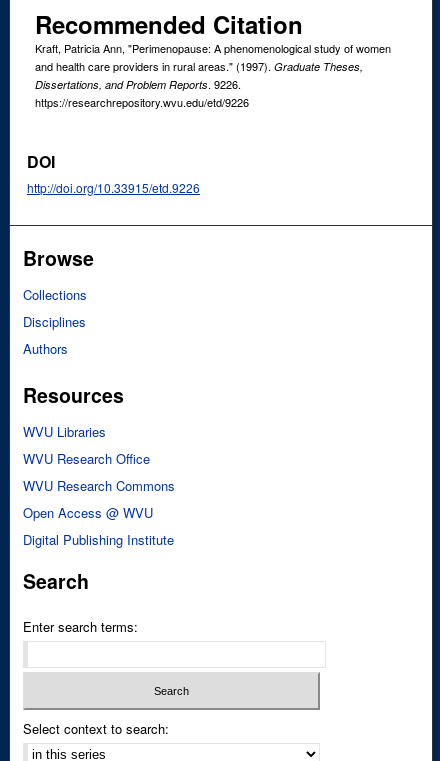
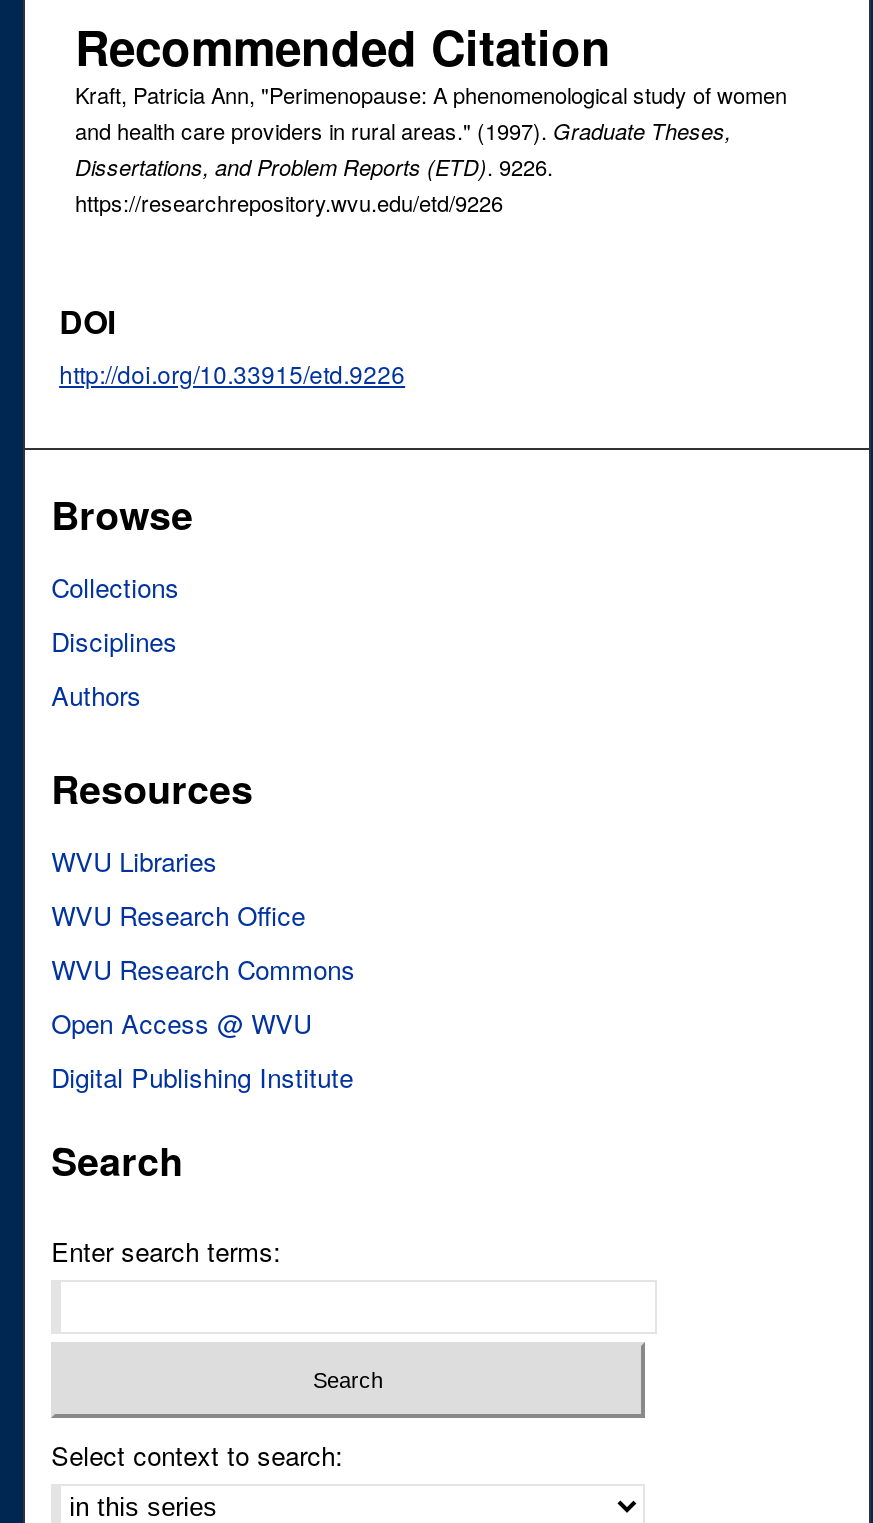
- Dissertations, and Problem Reports. 9226.
+ Dissertations, and Problem Reports (ETD). 9226.
